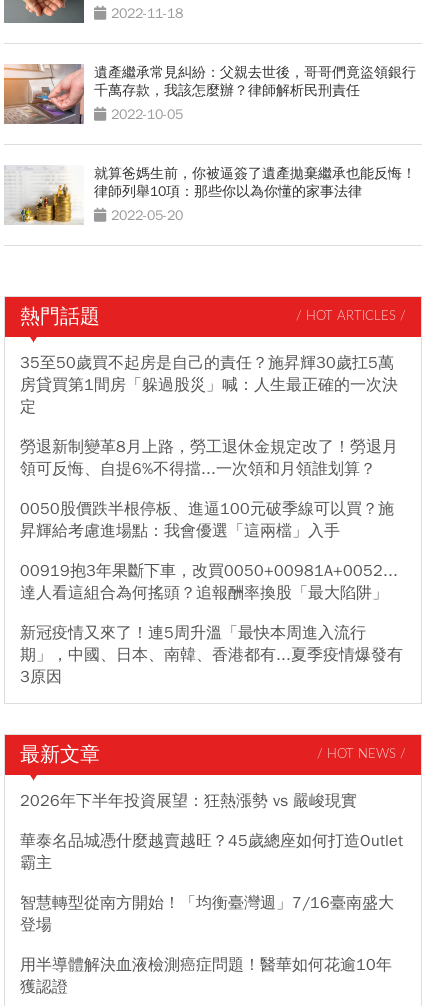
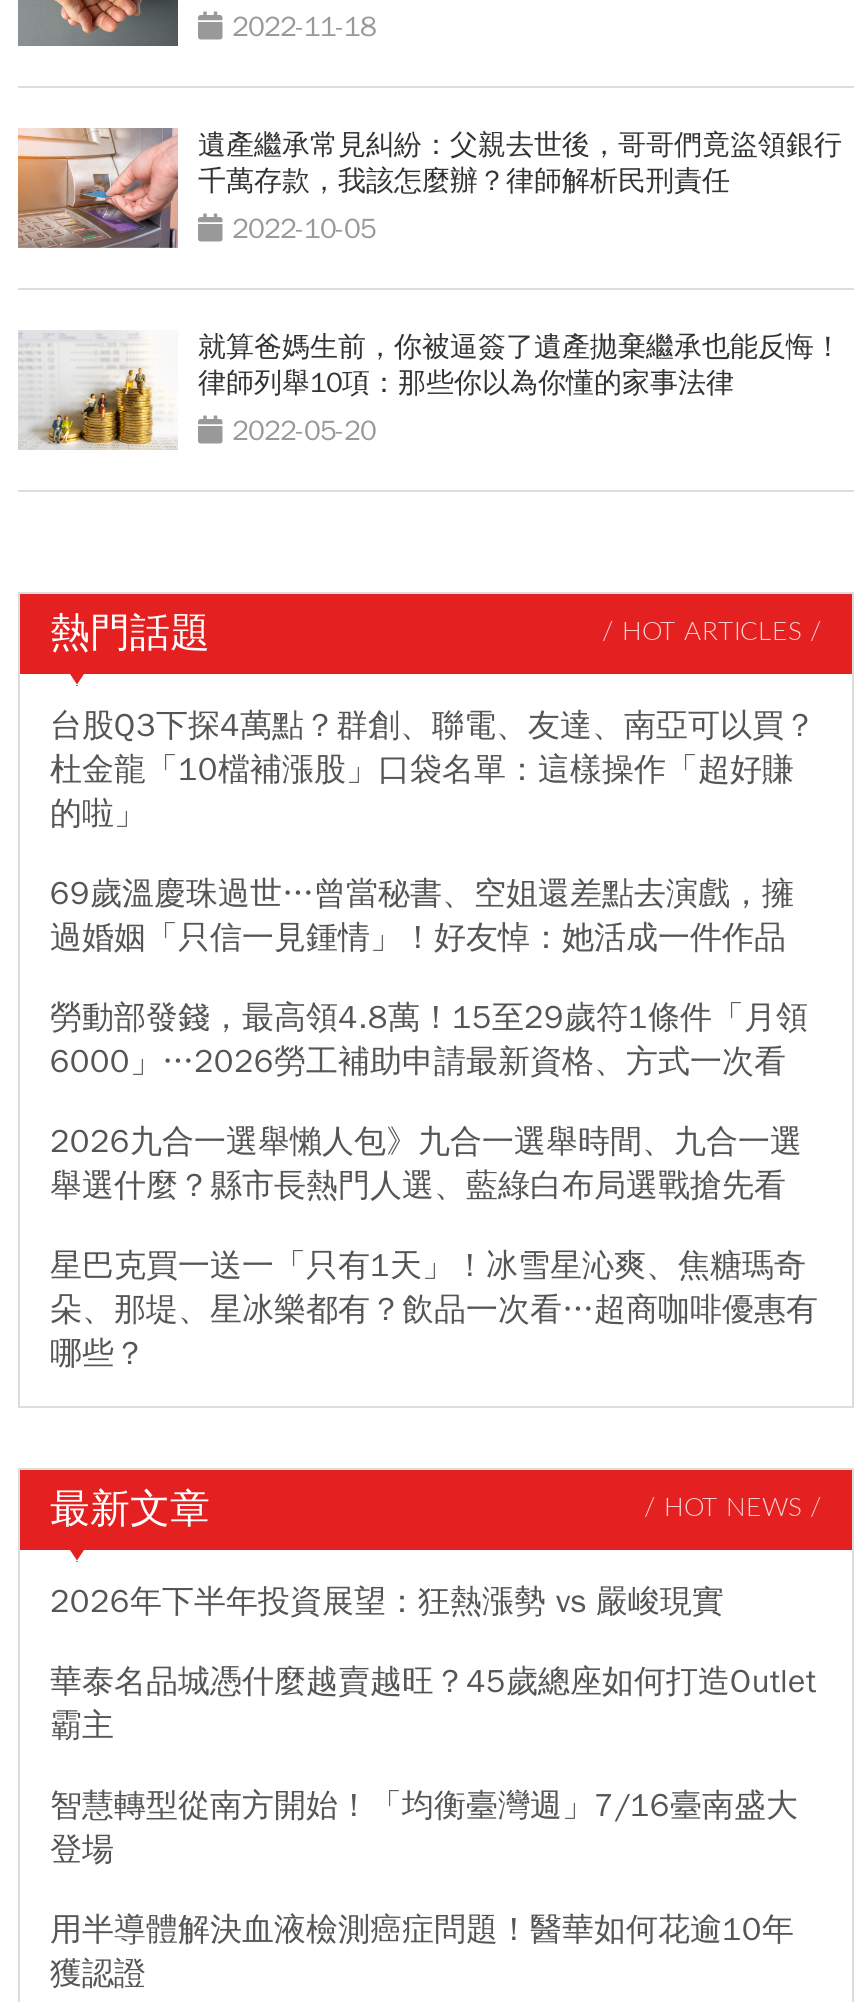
- 35至50歲買不起房是自己的責任？施昇輝30歲扛5萬
- 房貸買第1間房「躲過股災」喊：人生最正確的一次決
- 定
+ 台股Q3下探4萬點？群創、聯電、友達、南亞可以買？
+ 杜金龍「10檔補漲股」口袋名單：這樣操作「超好賺
+ 的啦」

- 勞退新制變革8月上路，勞工退休金規定改了！勞退月
- 領可反悔、自提6%不得擋...一次領和月領誰划算？
+ 69歲溫慶珠過世…曾當秘書、空姐還差點去演戲，擁
+ 過婚姻「只信一見鍾情」！好友悼：她活成一件作品

- 0050股價跌半根停板、進逼100元破季線可以買？施
- 昇輝給考慮進場點：我會優選「這兩檔」入手
+ 勞動部發錢，最高領4.8萬！15至29歲符1條件「月領
+ 6000」…2026勞工補助申請最新資格、方式一次看

- 00919抱3年果斷下車，改買0050+00981A+0052...
- 達人看這組合為何搖頭？追報酬率換股「最大陷阱」
+ 2026九合一選舉懶人包》九合一選舉時間、九合一選
+ 舉選什麼？縣市長熱門人選、藍綠白布局選戰搶先看

- 新冠疫情又來了！連5周升溫「最快本周進入流行
- 期」，中國、日本、南韓、香港都有...夏季疫情爆發有
- 3原因
+ 星巴克買一送一「只有1天」！冰雪星沁爽、焦糖瑪奇
+ 朵、那堤、星冰樂都有？飲品一次看…超商咖啡優惠有
+ 哪些？
